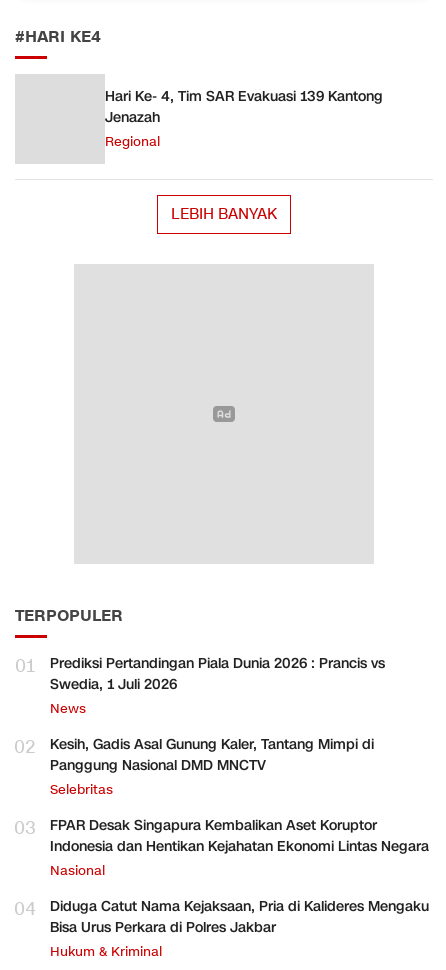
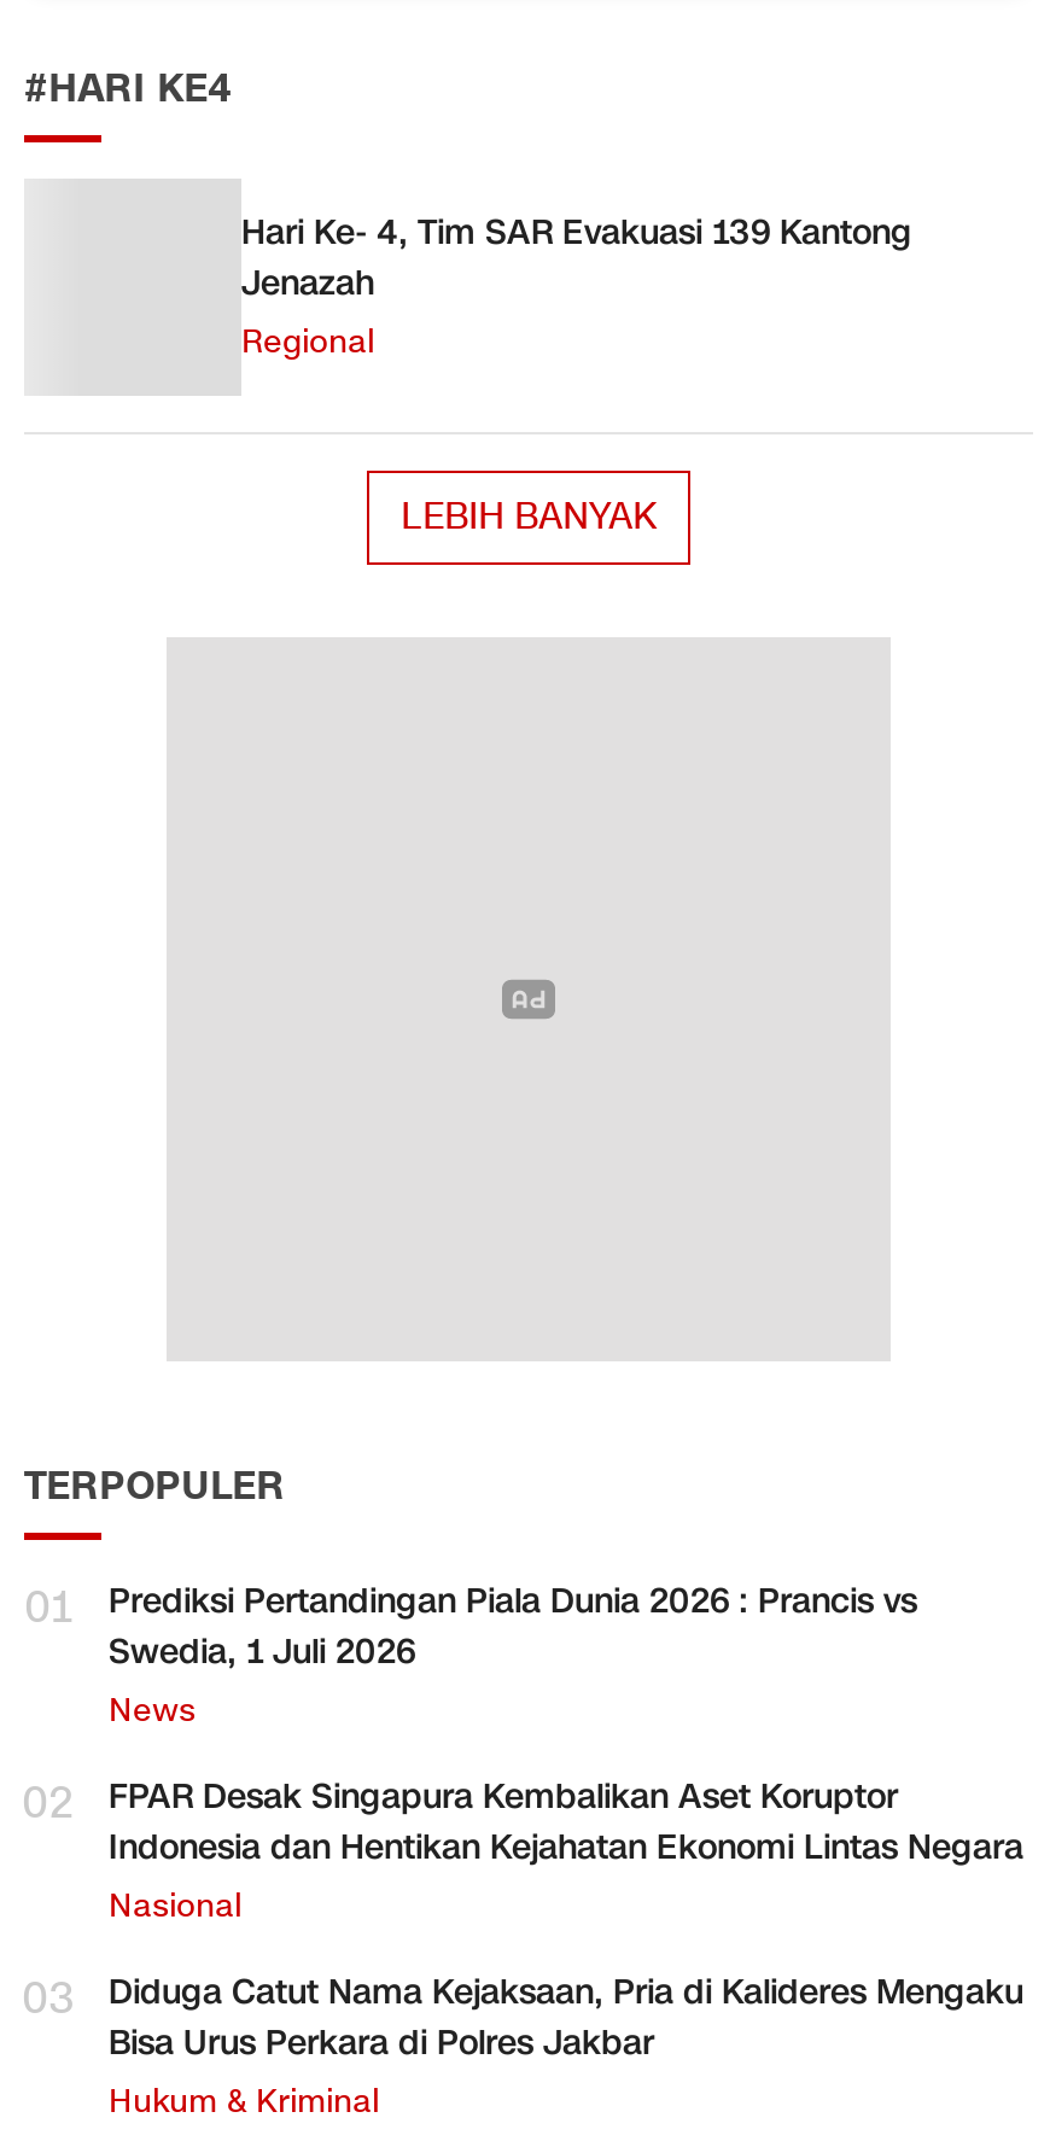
- Kesih, Gadis Asal Gunung Kaler, Tantang Mimpi di
- Panggung Nasional DMD MNCTV
- Selebritas
- 03

- 04 Diduga Catut Nama Kejaksaan, Pria di Kalideres Mengaku
+ 03 Diduga Catut Nama Kejaksaan, Pria di Kalideres Mengaku
